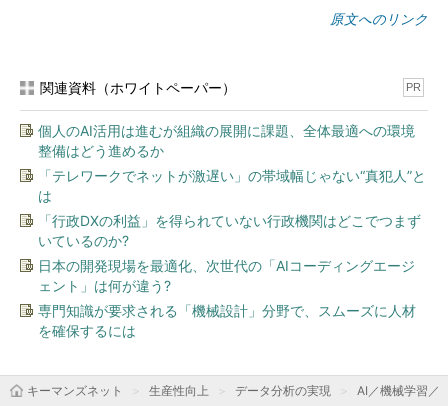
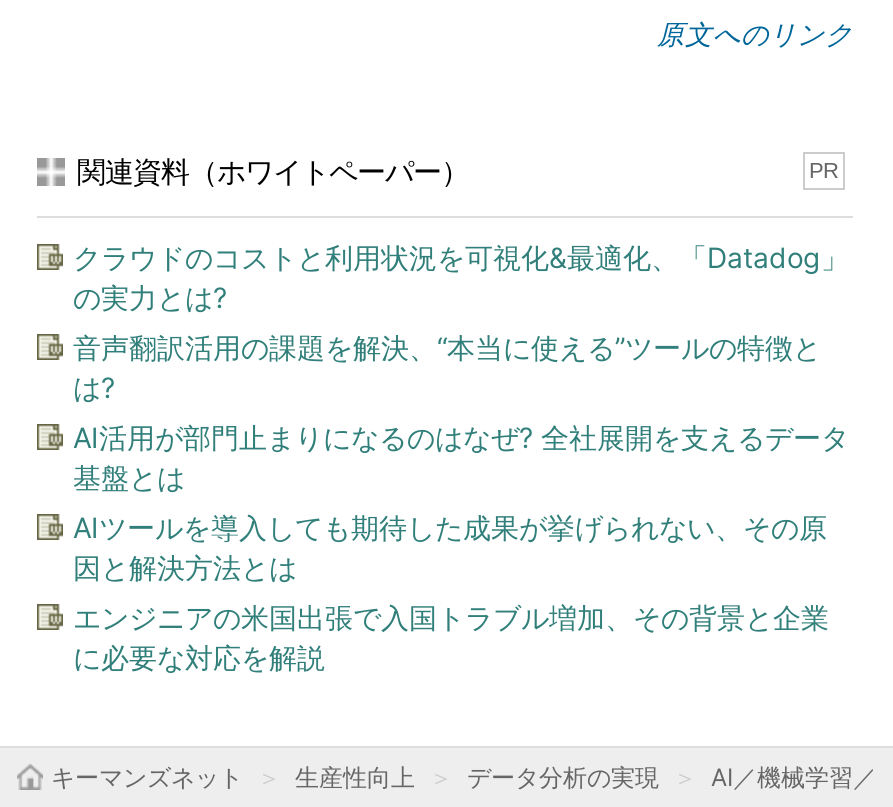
- 個人のAI活用は進むが組織の展開に課題、全体最適への環境
- 整備はどう進めるか
+ クラウドのコストと利用状況を可視化&最適化、「Datadog」
+ の実力とは?

- 「テレワークでネットが激遅い」の帯域幅じゃない“真犯人”と
- は
+ 音声翻訳活用の課題を解決、“本当に使える”ツールの特徴と
+ は?

- 「行政DXの利益」を得られていない行政機関はどこでつまず
- いているのか?
+ AI活用が部門止まりになるのはなぜ? 全社展開を支えるデータ
+ 基盤とは

- 日本の開発現場を最適化、次世代の「AIコーディングエージ
- ェント」は何が違う?
+ AIツールを導入しても期待した成果が挙げられない、その原
+ 因と解決方法とは

- 専門知識が要求される「機械設計」分野で、スムーズに人材
- を確保するには
+ エンジニアの米国出張で入国トラブル増加、その背景と企業
+ に必要な対応を解説
